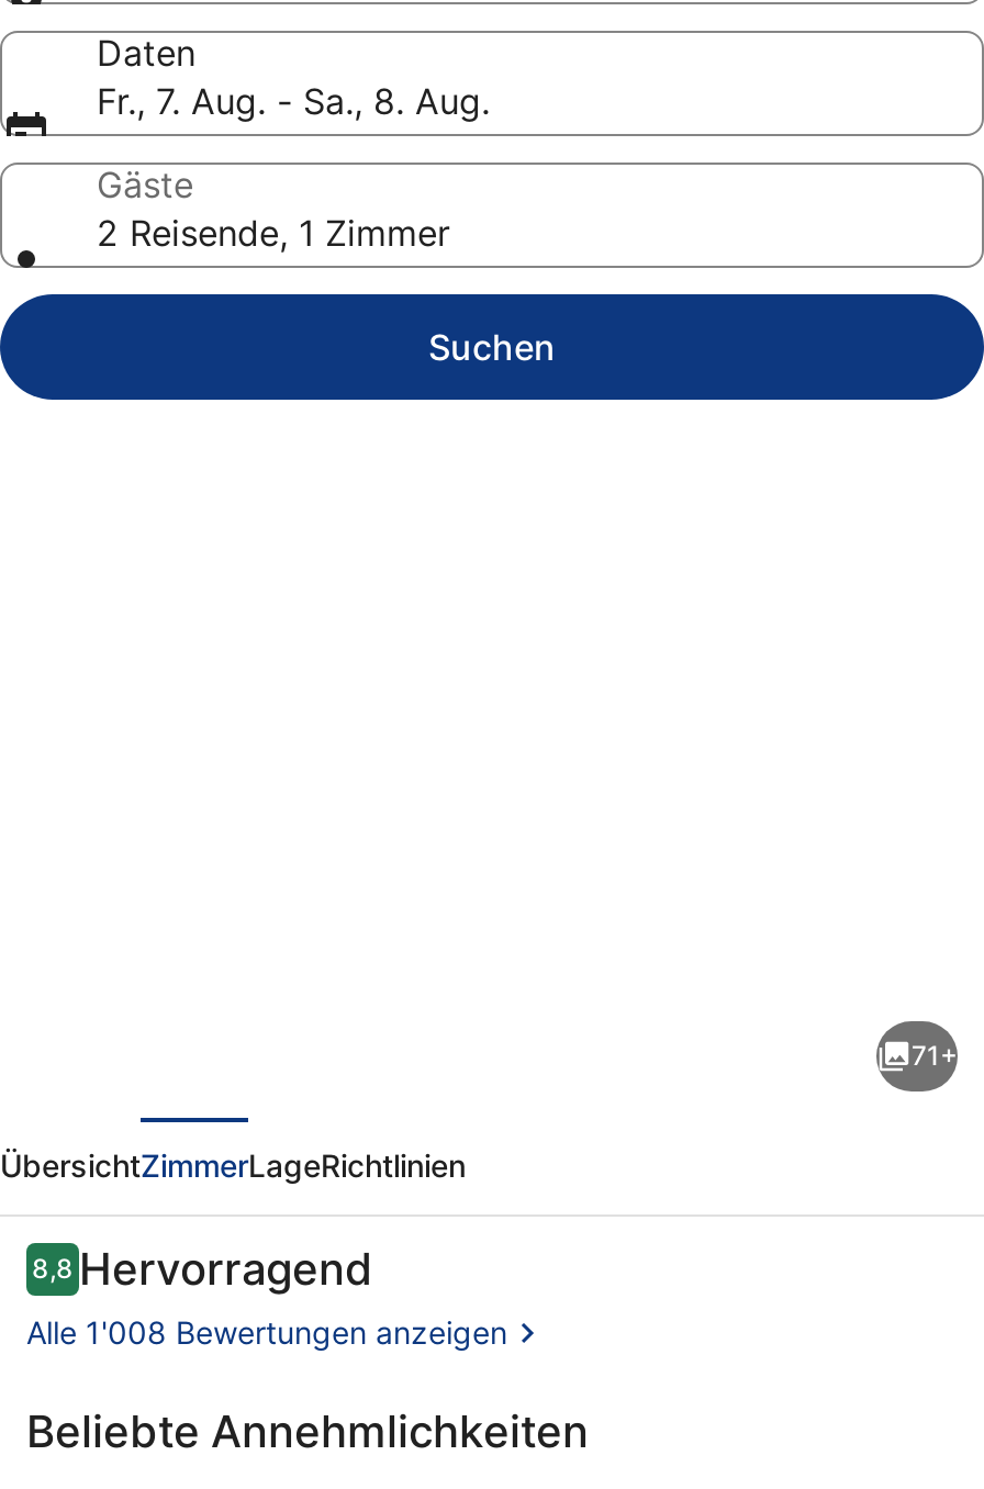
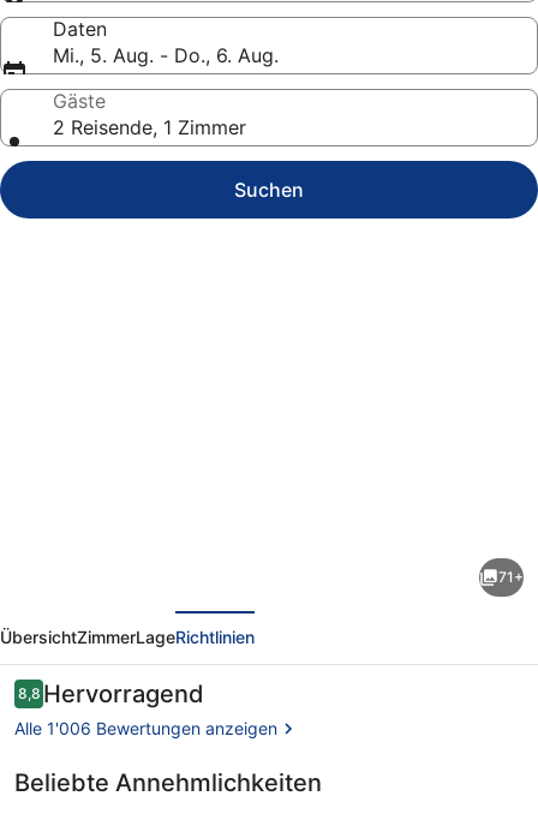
- Fr., 7. Aug. - Sa., 8. Aug.
+ Mi., 5. Aug. - Do., 6. Aug.

- Alle 1'008 Bewertungen anzeigen
+ Alle 1'006 Bewertungen anzeigen
